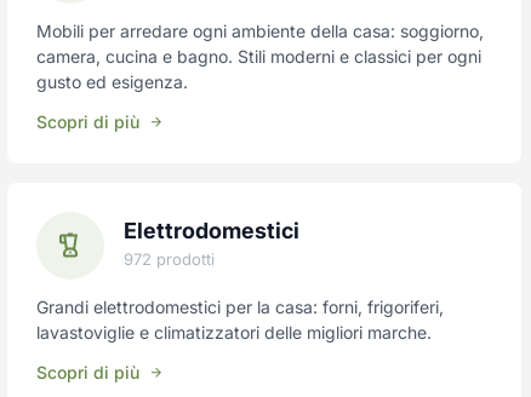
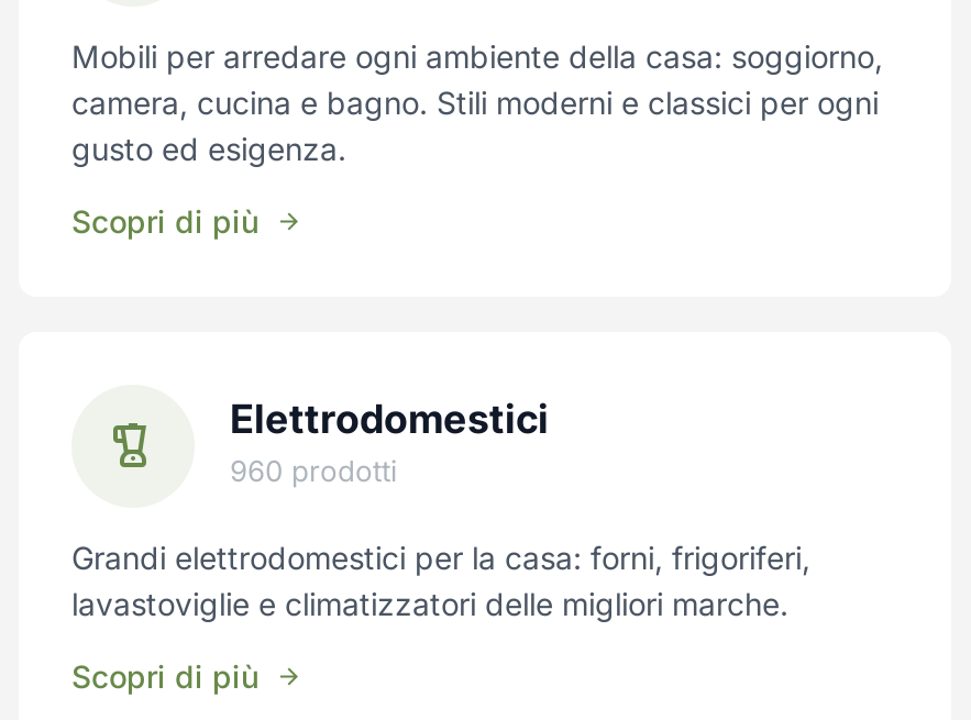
- 972 prodotti
+ 960 prodotti
